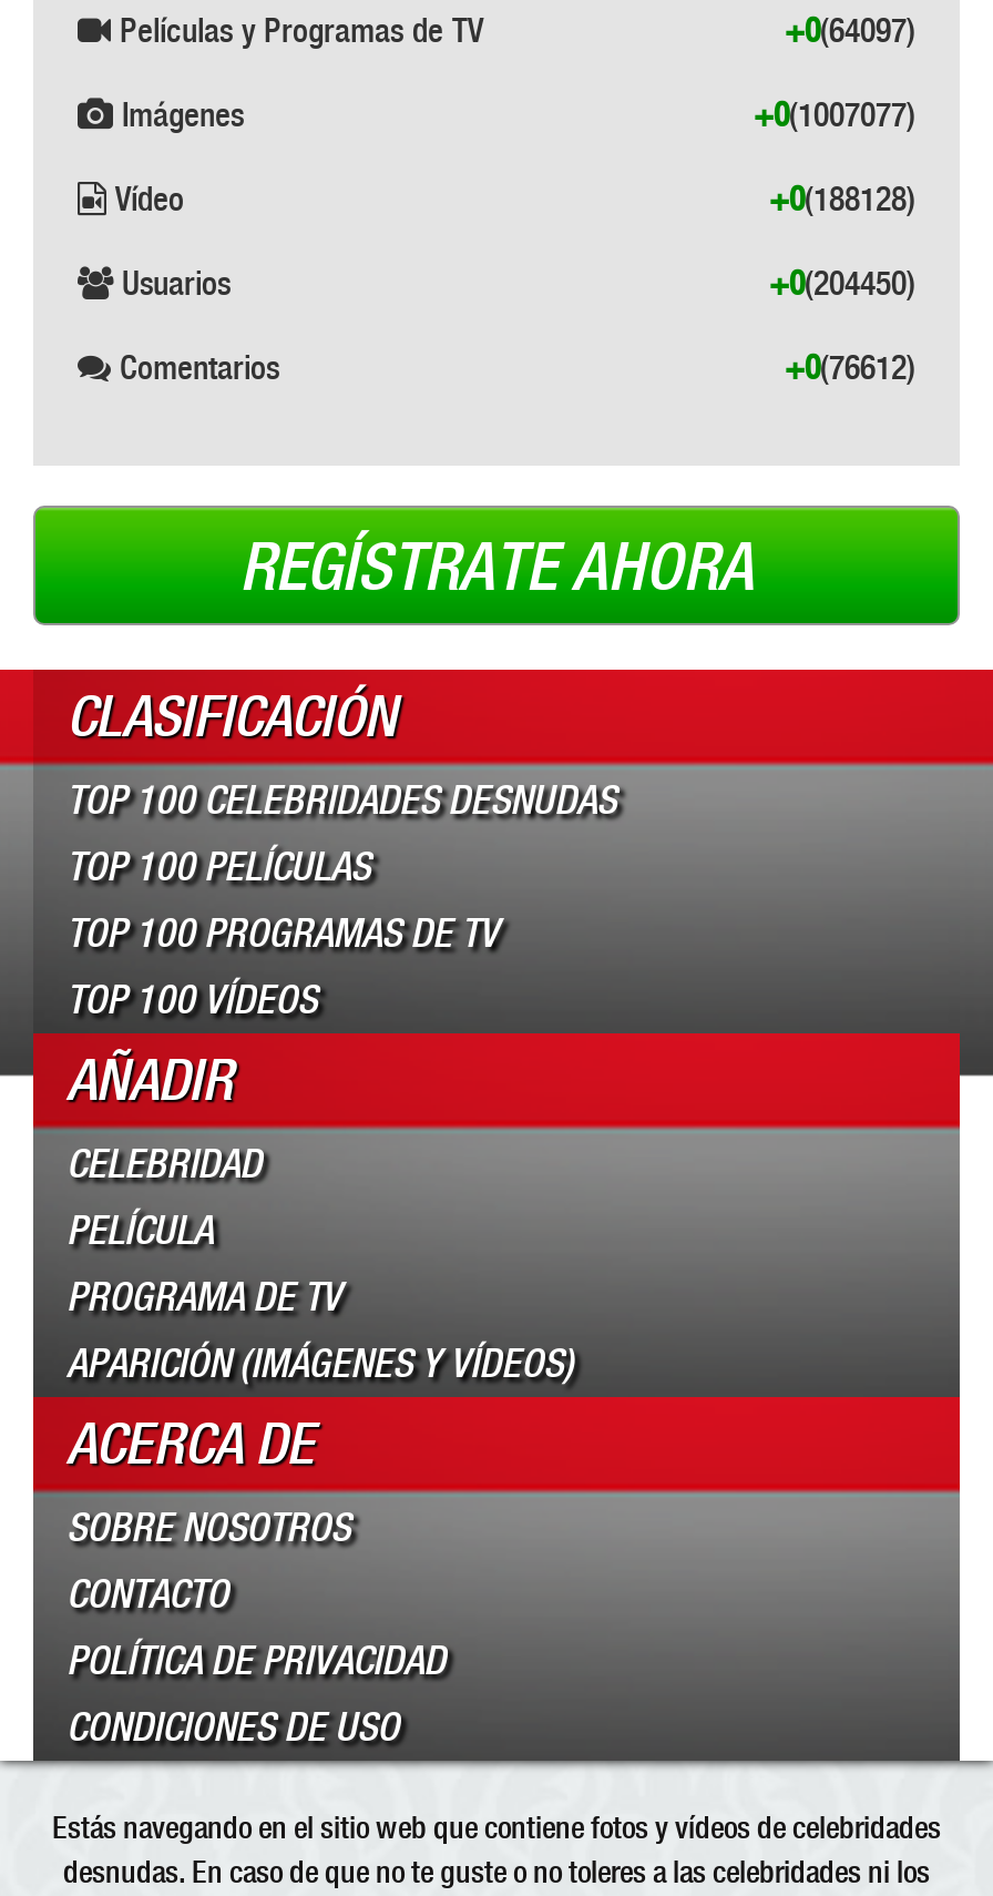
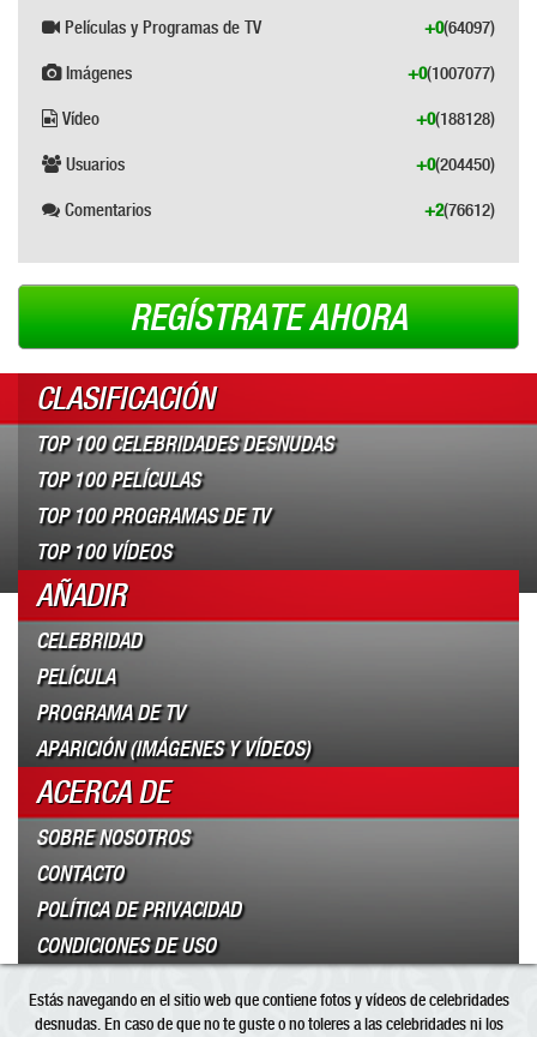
- +0 (76612)
+ +2 (76612)
